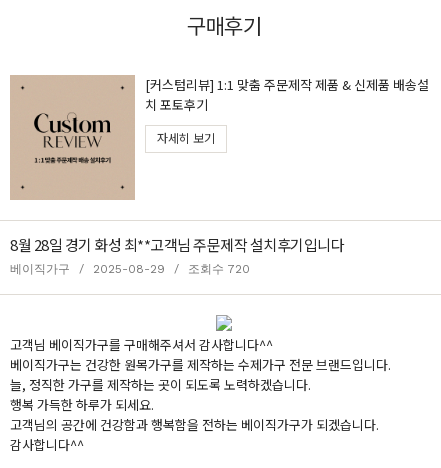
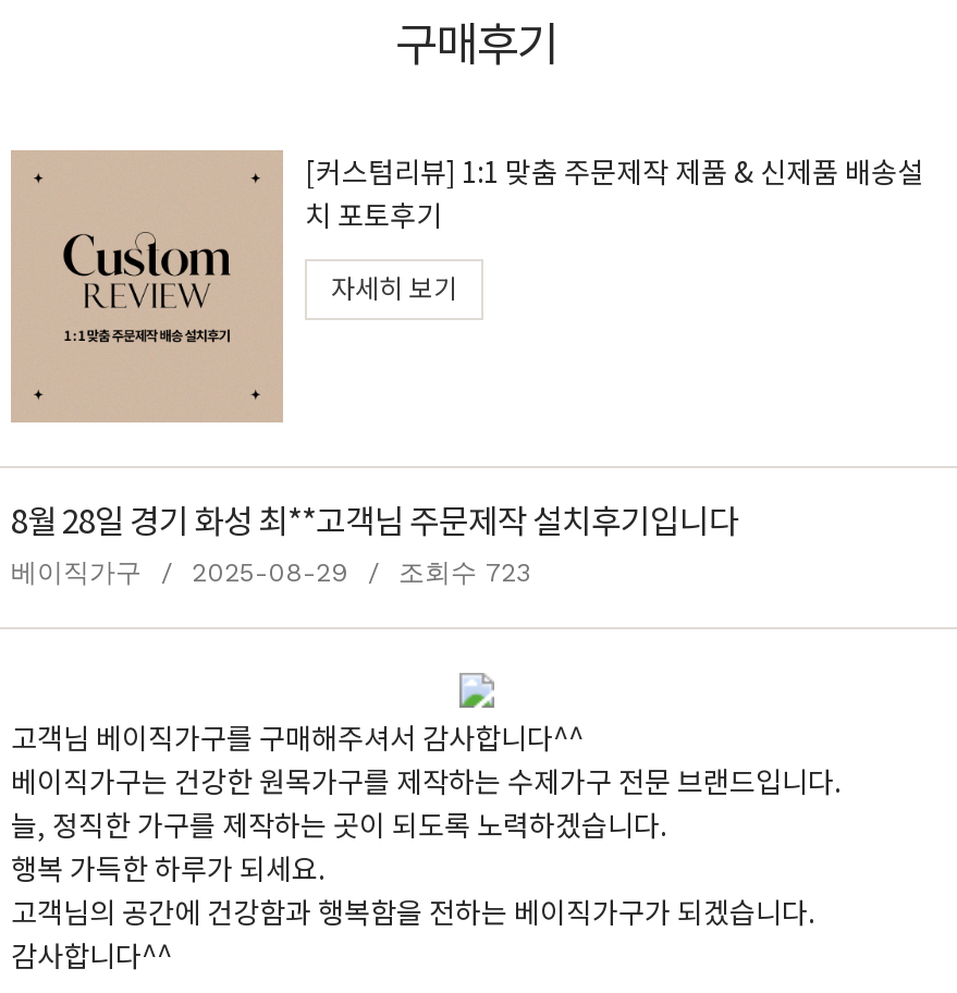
- 베이직가구 / 2025-08-29 / 조회수 720
+ 베이직가구 / 2025-08-29 / 조회수 723
